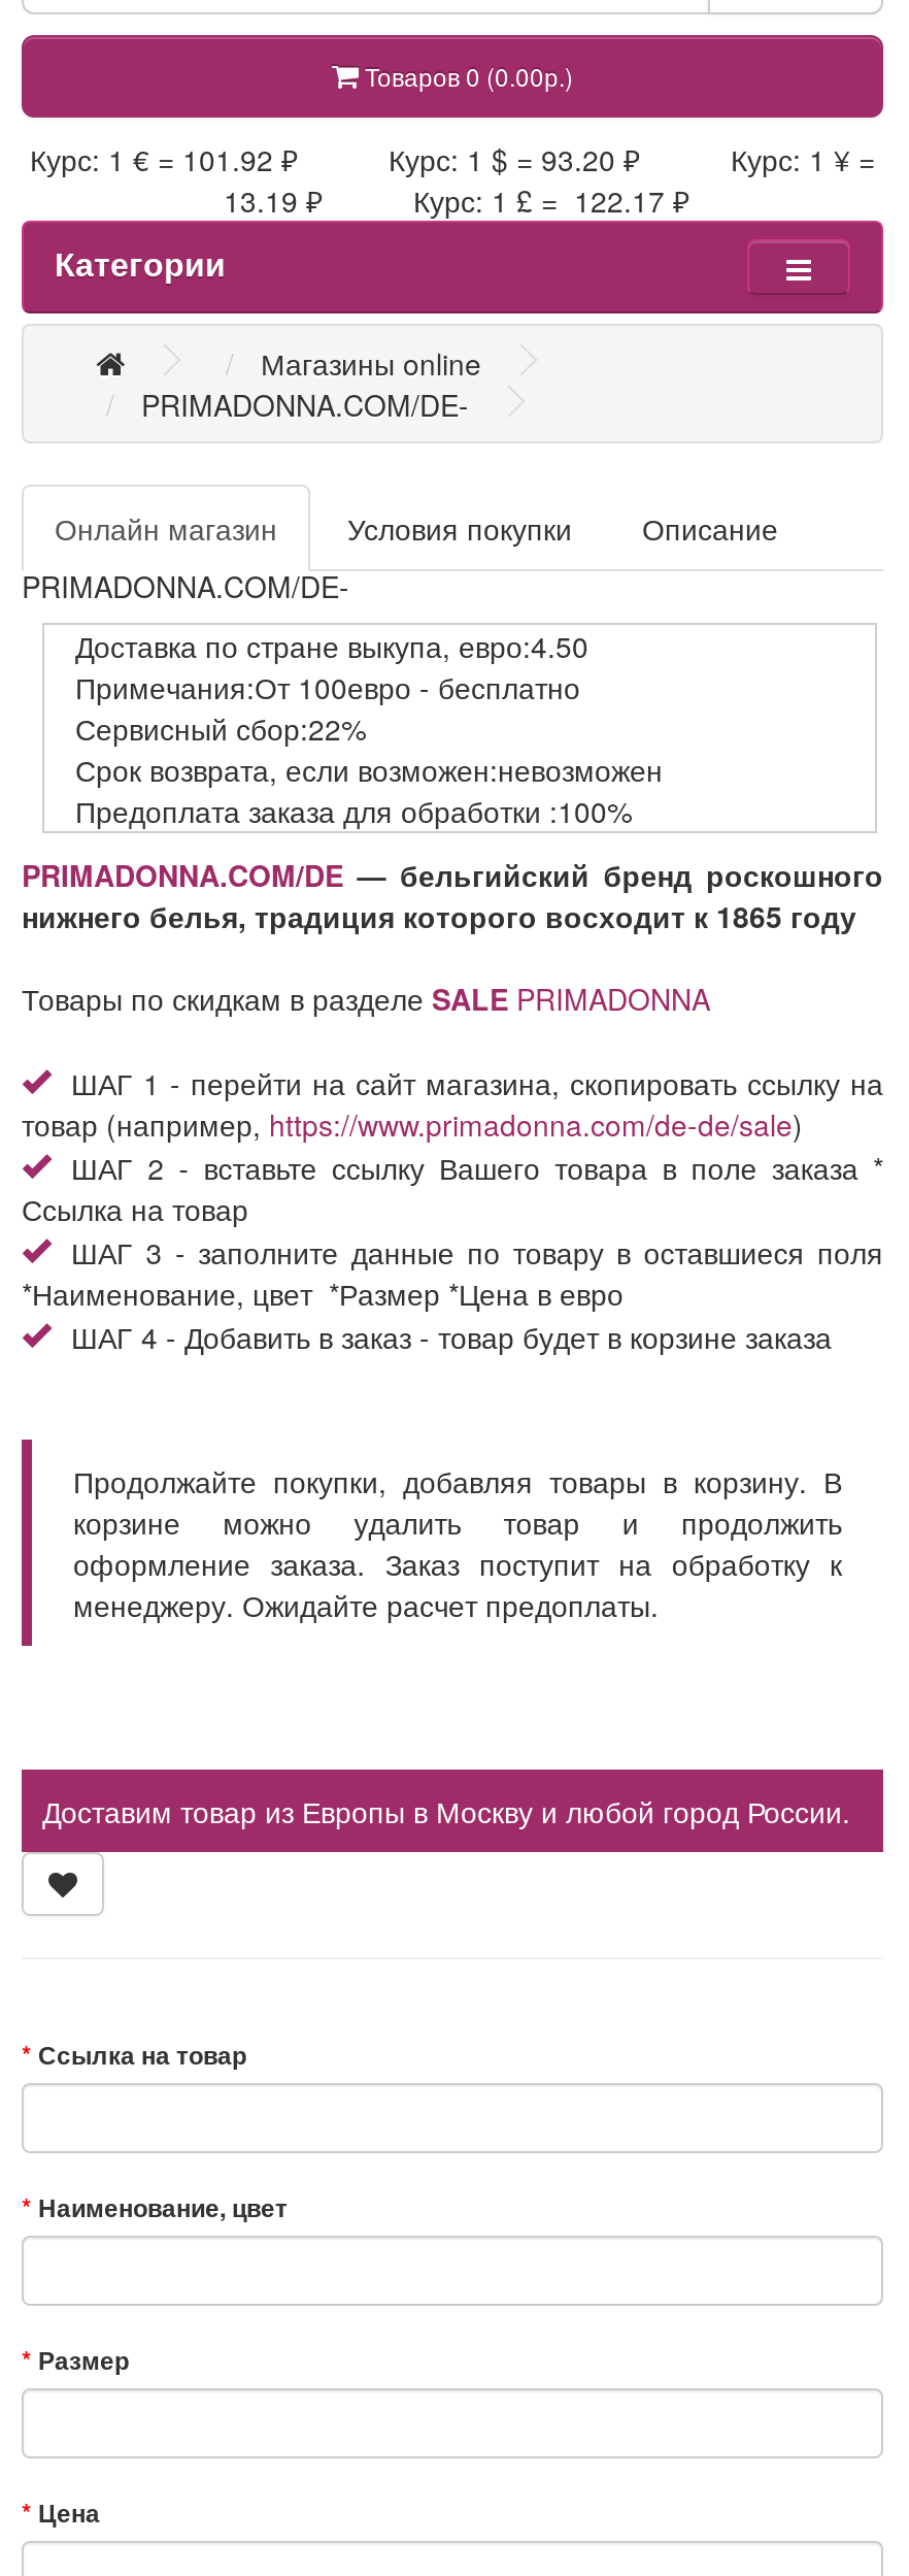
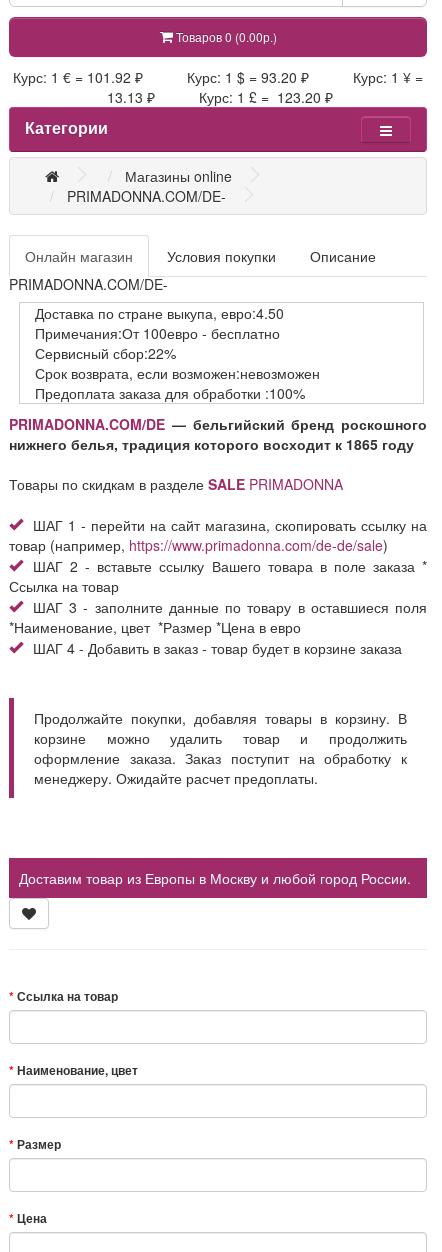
- 13.19 ₽ Курс: 1 £ = 122.17 ₽
+ 13.13 ₽ Курс: 1 £ = 123.20 ₽
